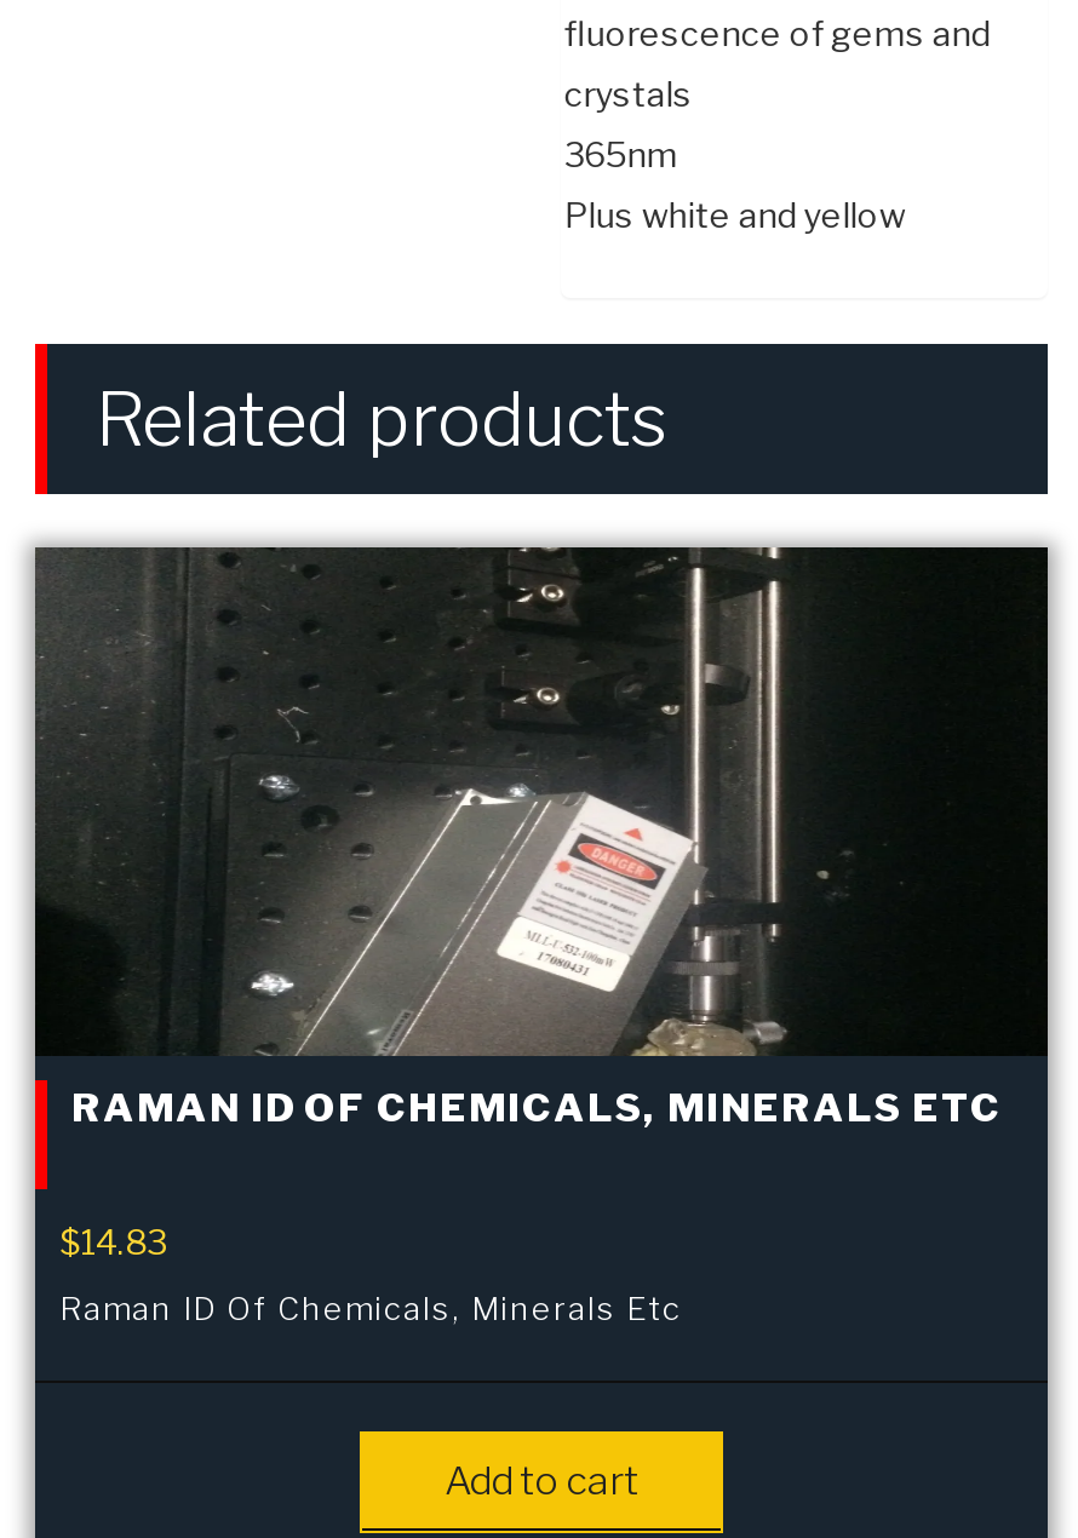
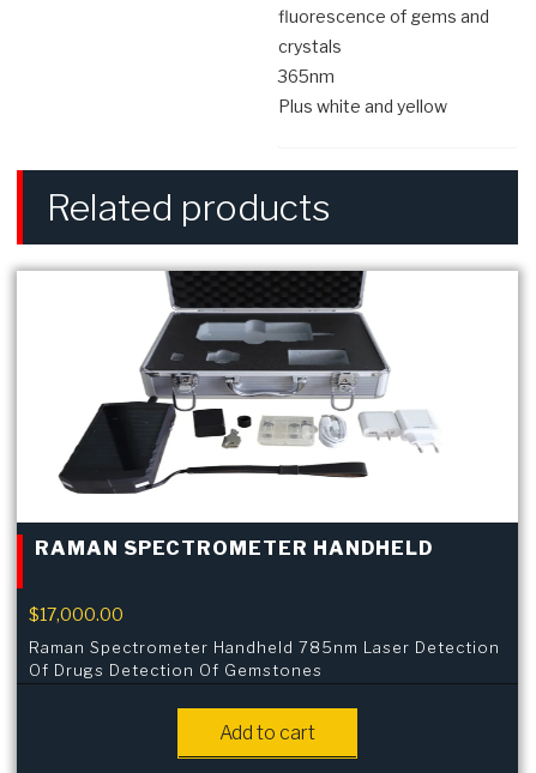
- [image]
- RAMAN ID OF CHEMICALS, MINERALS ETC
+ [image]
+ RAMAN SPECTROMETER HANDHELD

- $14.83
+ $17,000.00

- Raman ID Of Chemicals, Minerals Etc
+ Raman Spectrometer Handheld 785nm Laser Detection
+ Of Drugs Detection Of Gemstones
